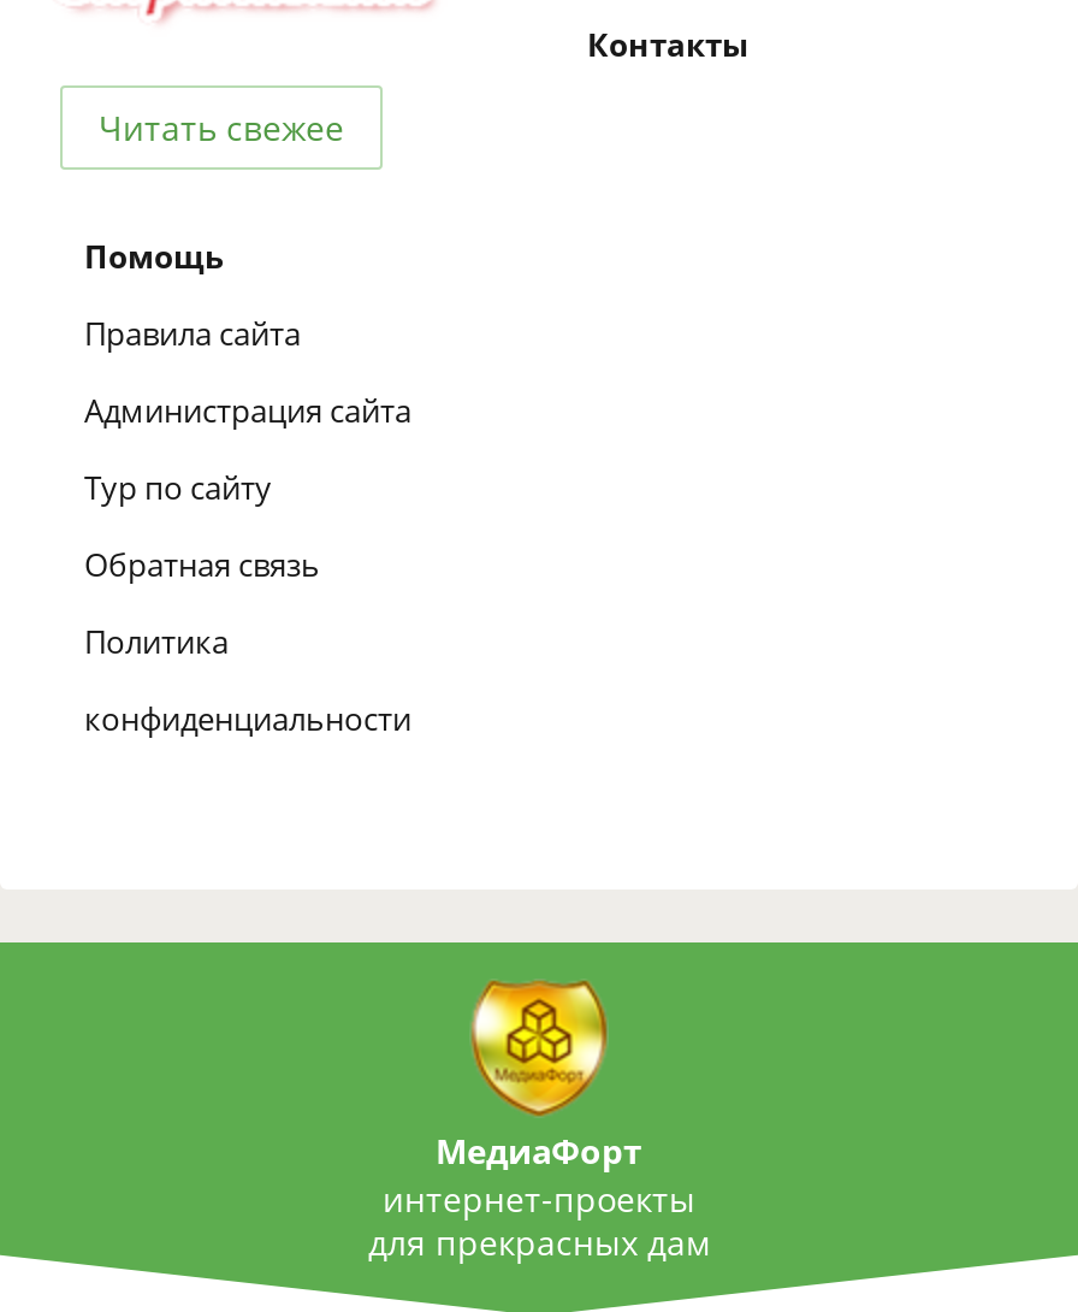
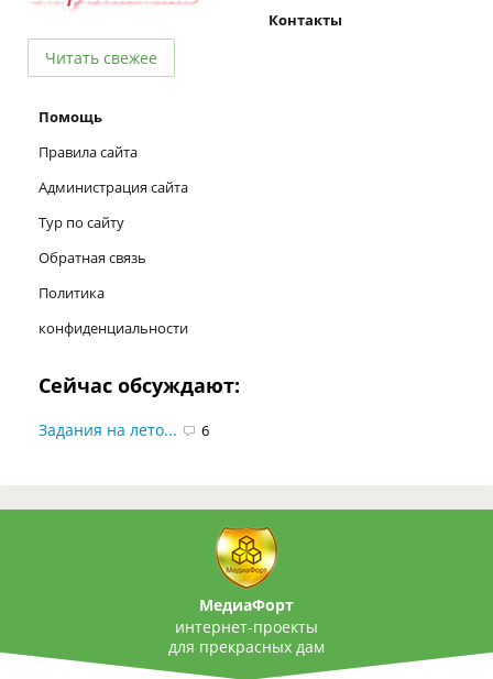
+ Сейчас обсуждают:
+ Задания на лето...
+ 6
